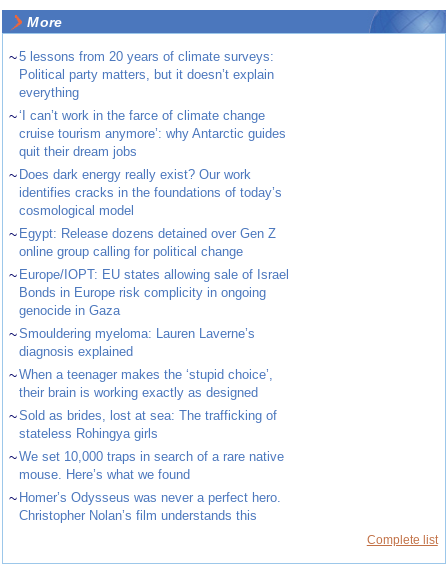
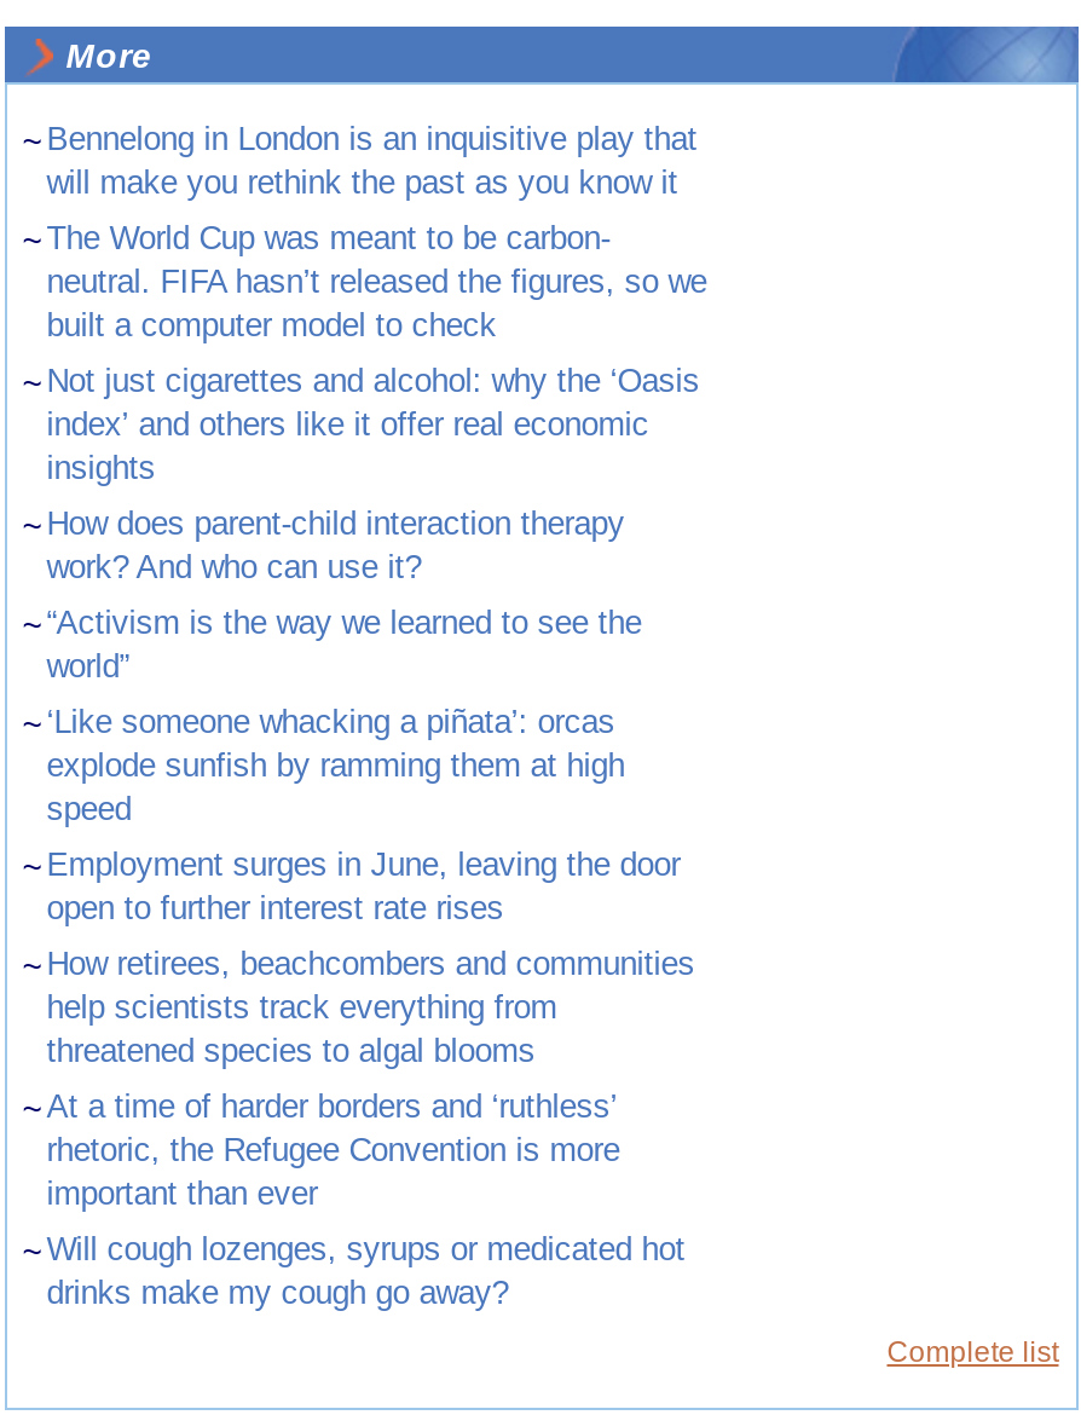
- ~ 5 lessons from 20 years of climate surveys:
- Political party matters, but it doesn’t explain
- everything
+ ~ Bennelong in London is an inquisitive play that
+ will make you rethink the past as you know it

- ~ ‘I can’t work in the farce of climate change
- cruise tourism anymore’: why Antarctic guides
- quit their dream jobs
+ ~ The World Cup was meant to be carbon-
+ neutral. FIFA hasn’t released the figures, so we
+ built a computer model to check

- ~ Does dark energy really exist? Our work
- identifies cracks in the foundations of today’s
- cosmological model
+ ~ Not just cigarettes and alcohol: why the ‘Oasis
+ index’ and others like it offer real economic
+ insights

- ~ Egypt: Release dozens detained over Gen Z
- online group calling for political change
+ ~ How does parent-child interaction therapy
+ work? And who can use it?

- ~ Europe/IOPT: EU states allowing sale of Israel
- Bonds in Europe risk complicity in ongoing
- genocide in Gaza
+ ~ “Activism is the way we learned to see the
+ world”

- ~ Smouldering myeloma: Lauren Laverne’s
- diagnosis explained
+ ~ ‘Like someone whacking a piñata’: orcas
+ explode sunfish by ramming them at high
+ speed

- ~ When a teenager makes the ‘stupid choice’,
- their brain is working exactly as designed
+ ~ Employment surges in June, leaving the door
+ open to further interest rate rises

- ~ Sold as brides, lost at sea: The trafficking of
- stateless Rohingya girls
+ ~ How retirees, beachcombers and communities
+ help scientists track everything from
+ threatened species to algal blooms

- ~ We set 10,000 traps in search of a rare native
- mouse. Here’s what we found
+ ~ At a time of harder borders and ‘ruthless’
+ rhetoric, the Refugee Convention is more
+ important than ever

- ~ Homer’s Odysseus was never a perfect hero.
- Christopher Nolan’s film understands this
+ ~ Will cough lozenges, syrups or medicated hot
+ drinks make my cough go away?
